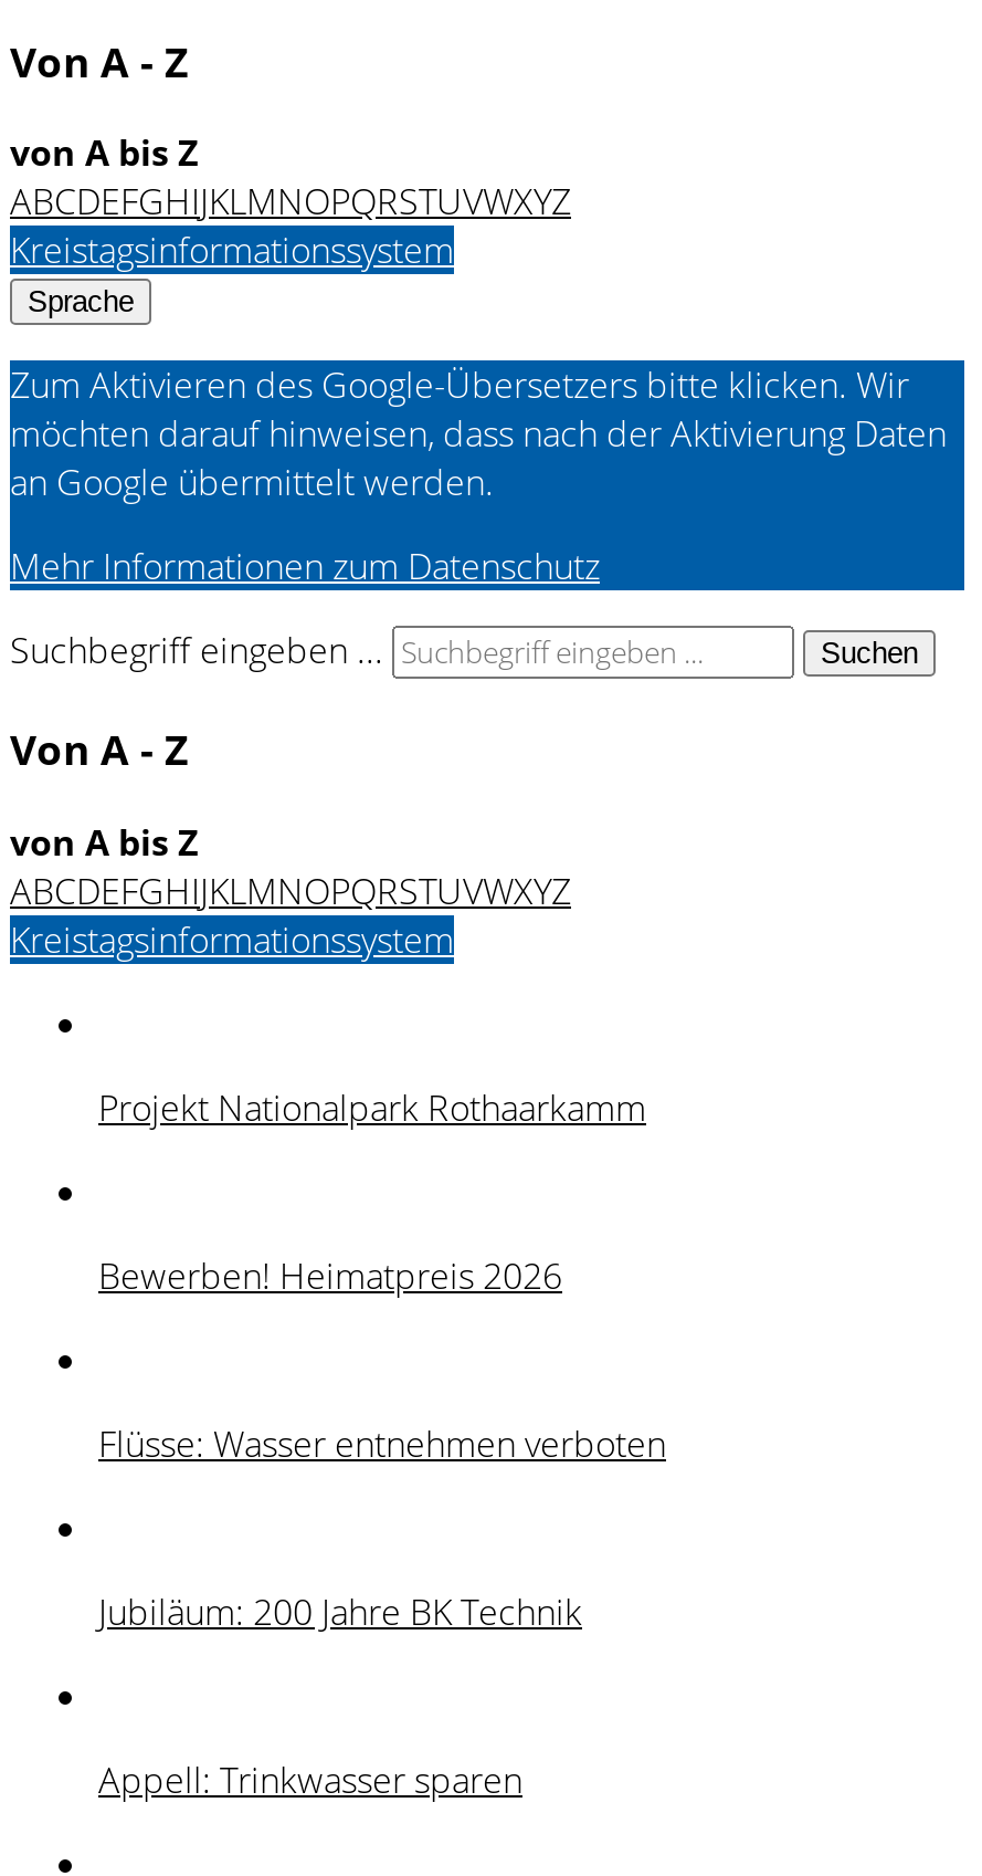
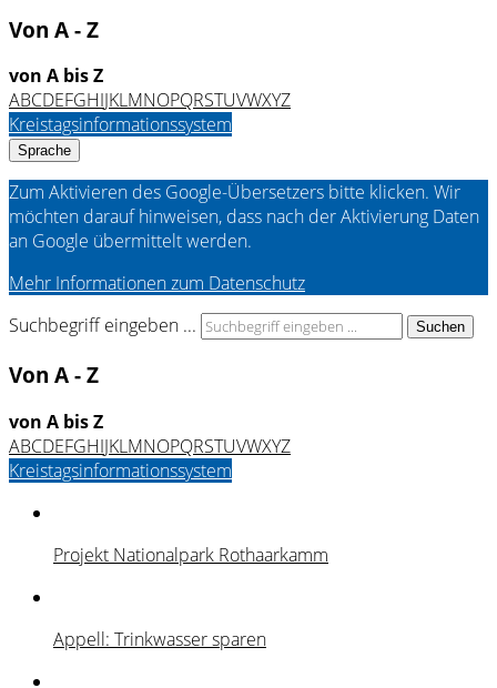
- Bewerben! Heimatpreis 2026
- Flüsse: Wasser entnehmen verboten
- Jubiläum: 200 Jahre BK Technik
